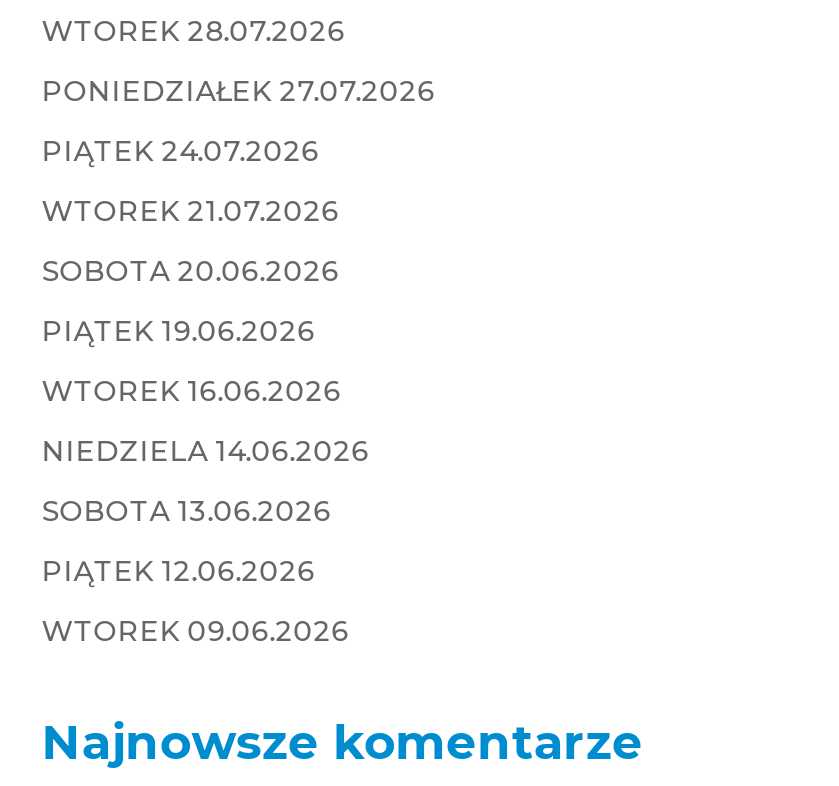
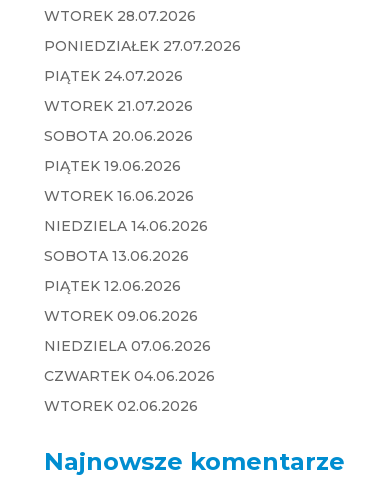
+ NIEDZIELA 07.06.2026
+ CZWARTEK 04.06.2026
+ WTOREK 02.06.2026
